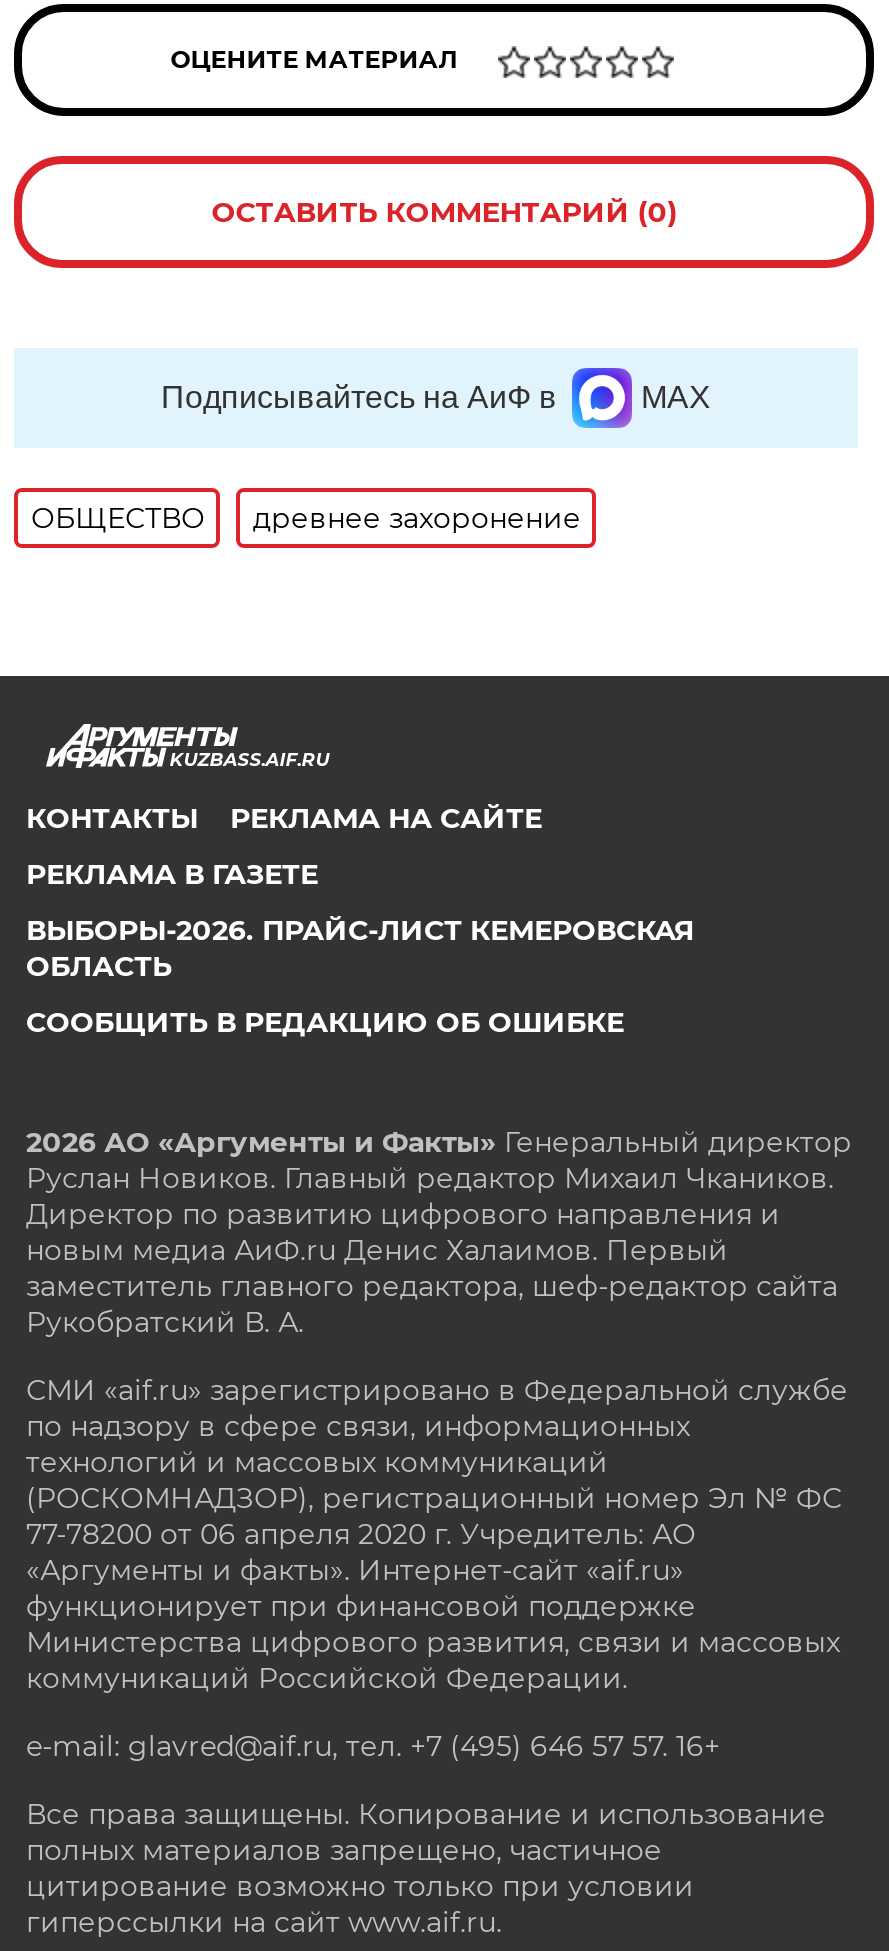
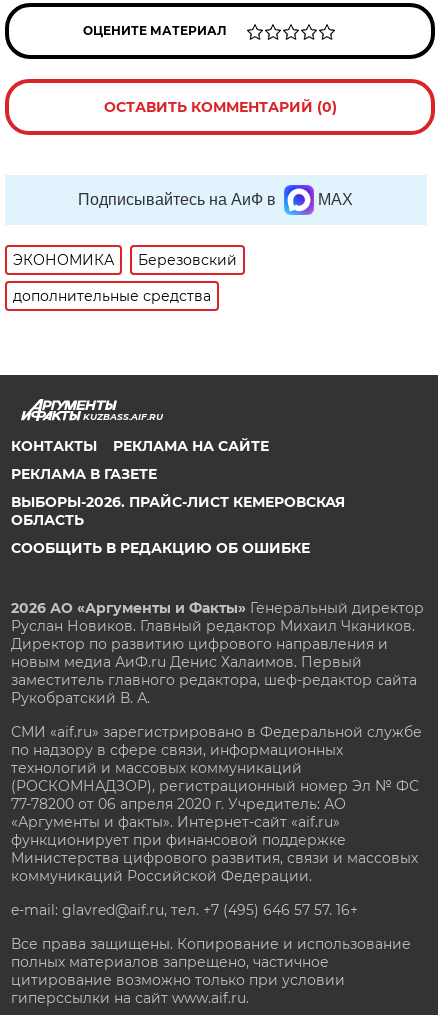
- ОБЩЕСТВО
- древнее захоронение
+ ЭКОНОМИКА
+ Березовский
+ дополнительные средства
